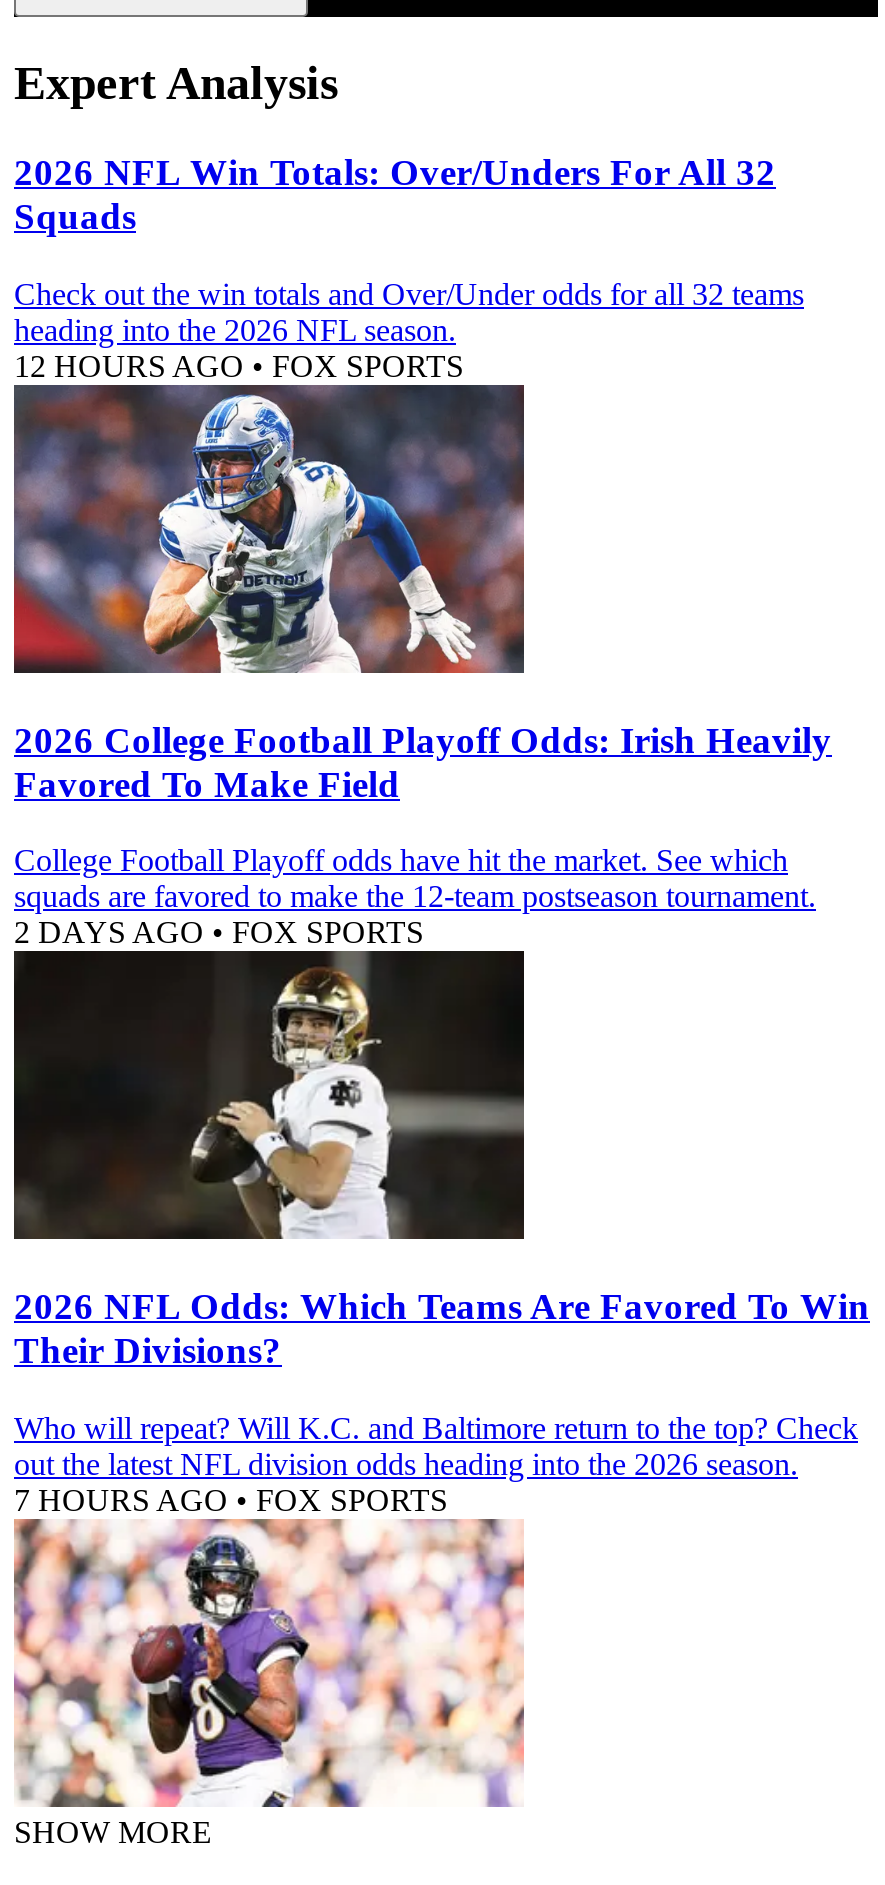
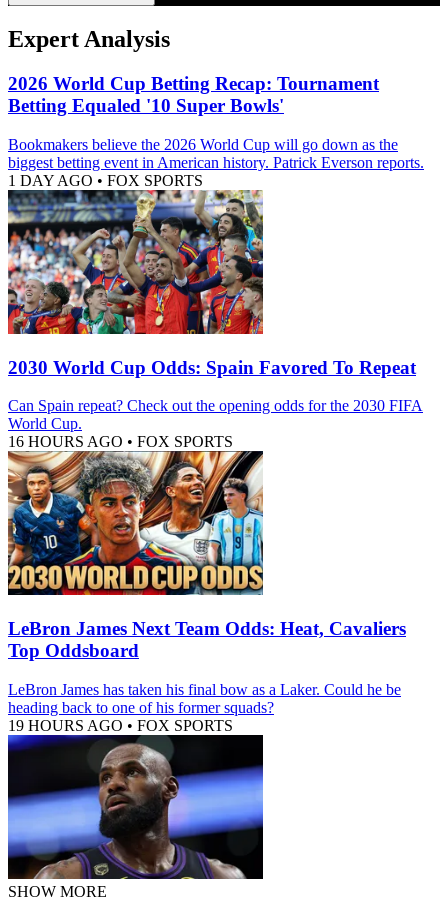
- 2026 NFL Win Totals: Over/Unders For All 32
- Squads
+ 2026 World Cup Betting Recap: Tournament
+ Betting Equaled '10 Super Bowls'

- Check out the win totals and Over/Under odds for all 32 teams
- heading into the 2026 NFL season.
- 12 HOURS AGO • FOX SPORTS
+ Bookmakers believe the 2026 World Cup will go down as the
+ biggest betting event in American history. Patrick Everson reports.
+ 1 DAY AGO • FOX SPORTS

- [image]
- 2026 College Football Playoff Odds: Irish Heavily
- Favored To Make Field
+ [image]
+ 2030 World Cup Odds: Spain Favored To Repeat

- College Football Playoff odds have hit the market. See which
- squads are favored to make the 12-team postseason tournament.
- 2 DAYS AGO • FOX SPORTS
+ Can Spain repeat? Check out the opening odds for the 2030 FIFA
+ World Cup.
+ 16 HOURS AGO • FOX SPORTS

- [image]
- 2026 NFL Odds: Which Teams Are Favored To Win
- Their Divisions?
+ [image]
+ LeBron James Next Team Odds: Heat, Cavaliers
+ Top Oddsboard

- Who will repeat? Will K.C. and Baltimore return to the top? Check
- out the latest NFL division odds heading into the 2026 season.
- 7 HOURS AGO • FOX SPORTS
+ LeBron James has taken his final bow as a Laker. Could he be
+ heading back to one of his former squads?
+ 19 HOURS AGO • FOX SPORTS

- [image]
+ [image]
